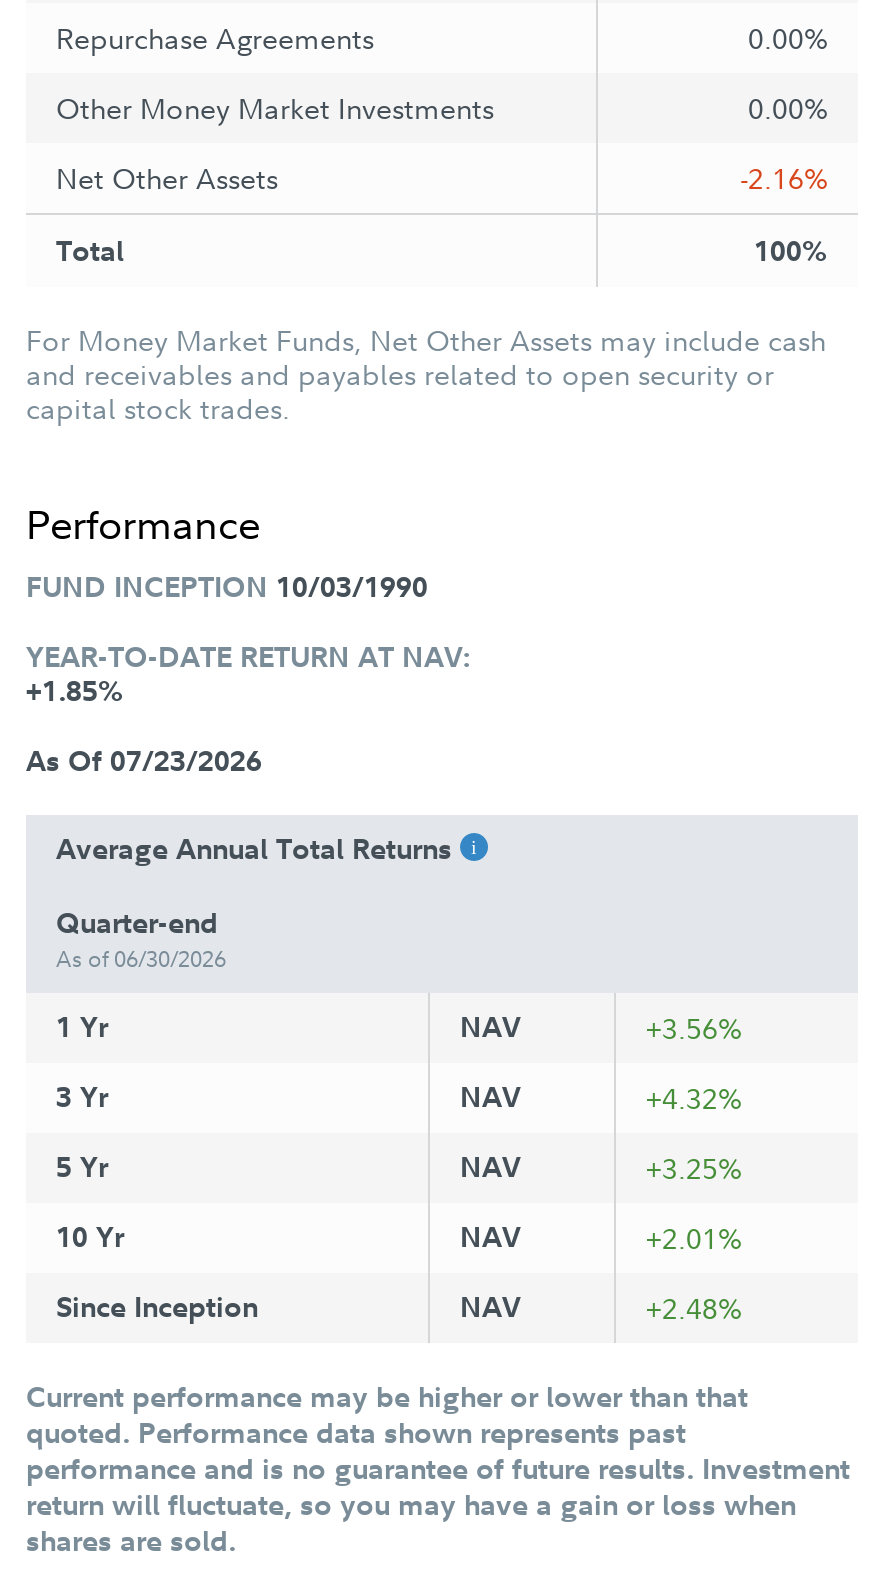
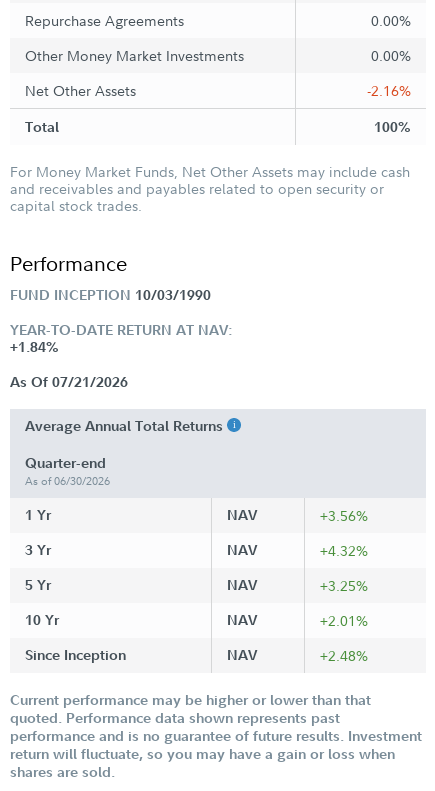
- +1.85%
+ +1.84%

- As Of 07/23/2026
+ As Of 07/21/2026
